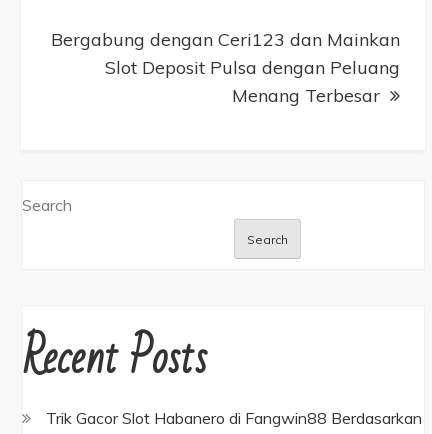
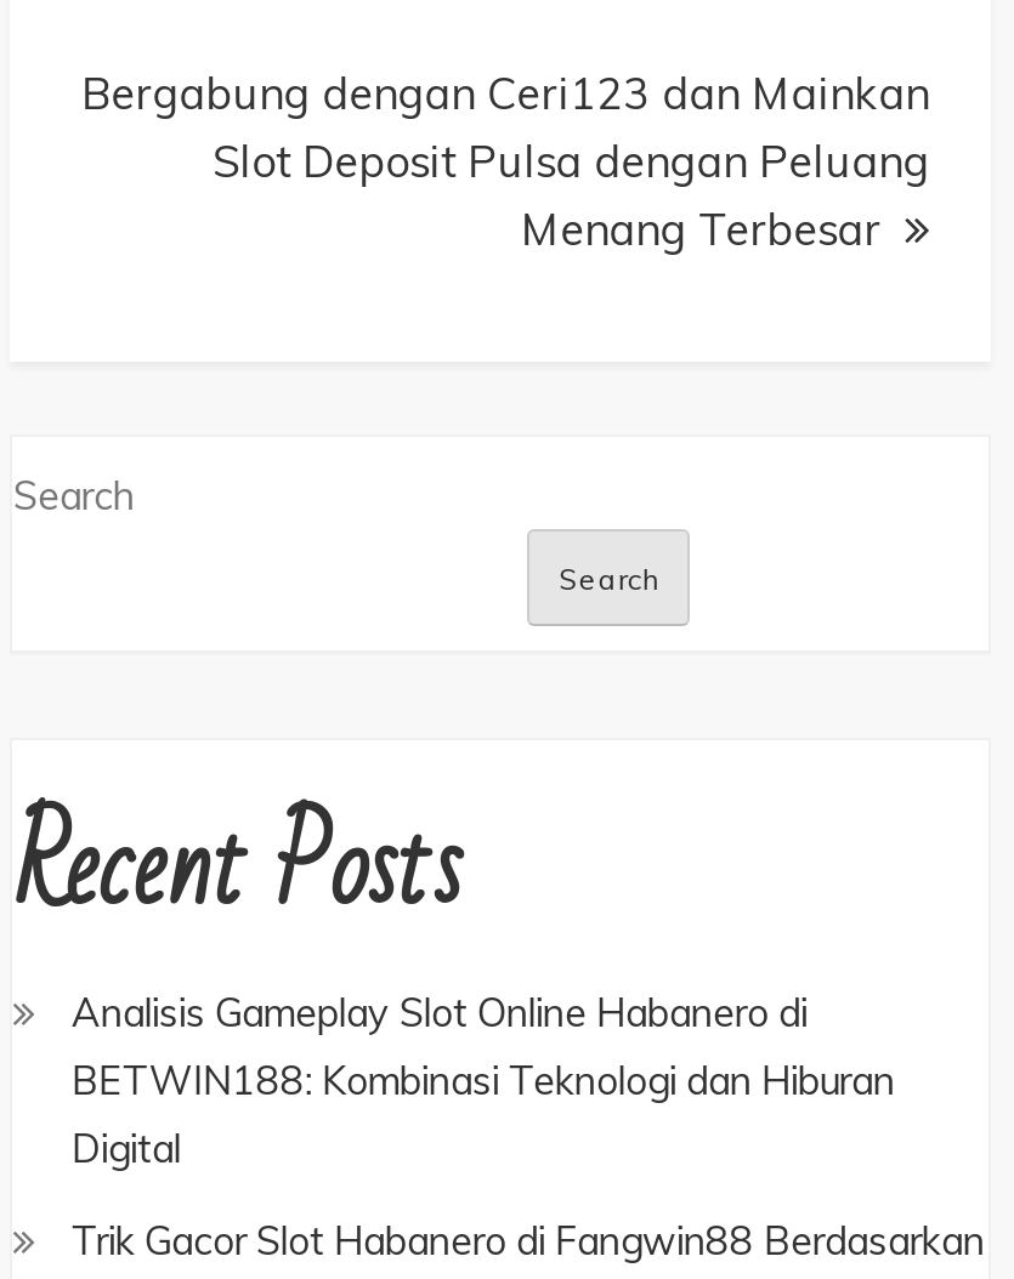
+ Analisis Gameplay Slot Online Habanero di
+ BETWIN188: Kombinasi Teknologi dan Hiburan
+ Digital
